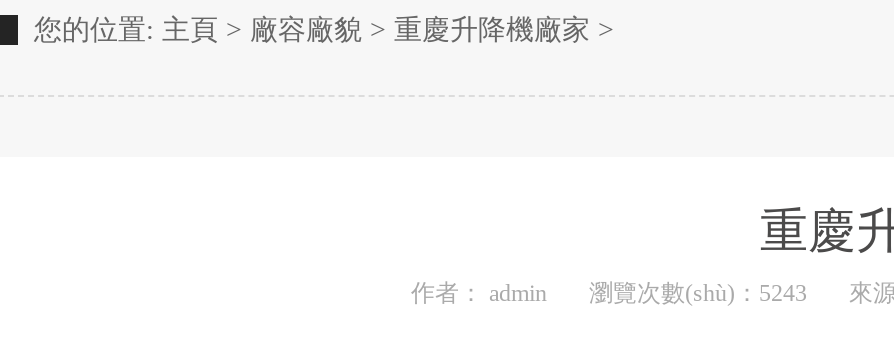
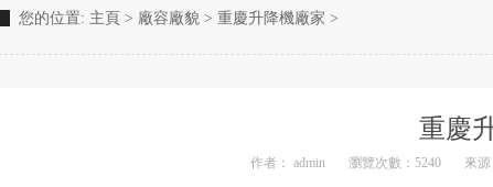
- 瀏覽次數(shù)：5243
+ 瀏覽次數：5240
